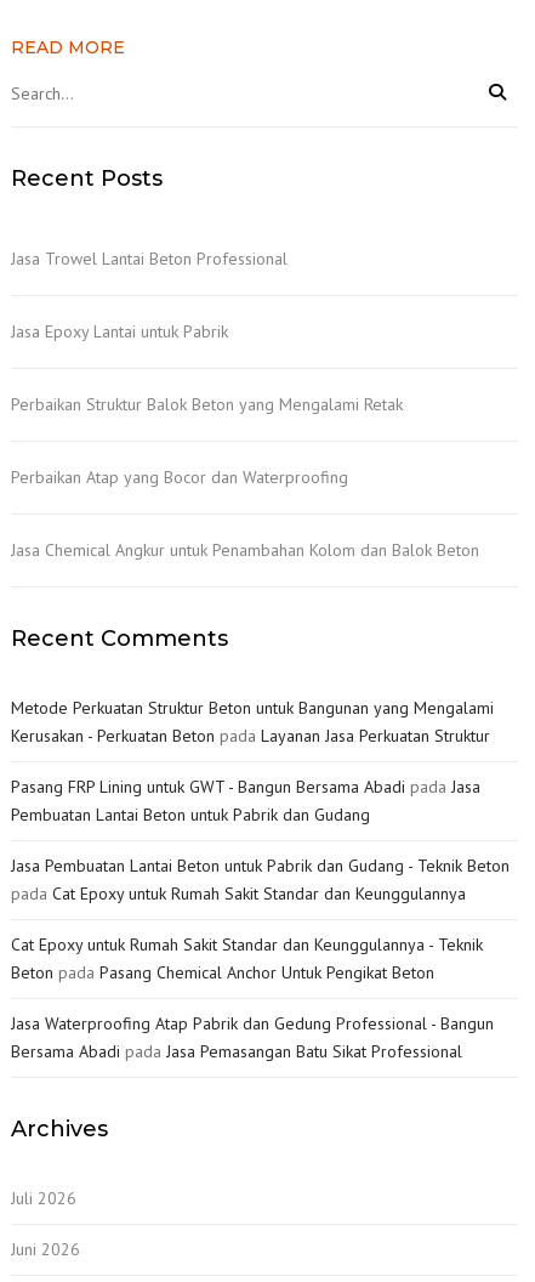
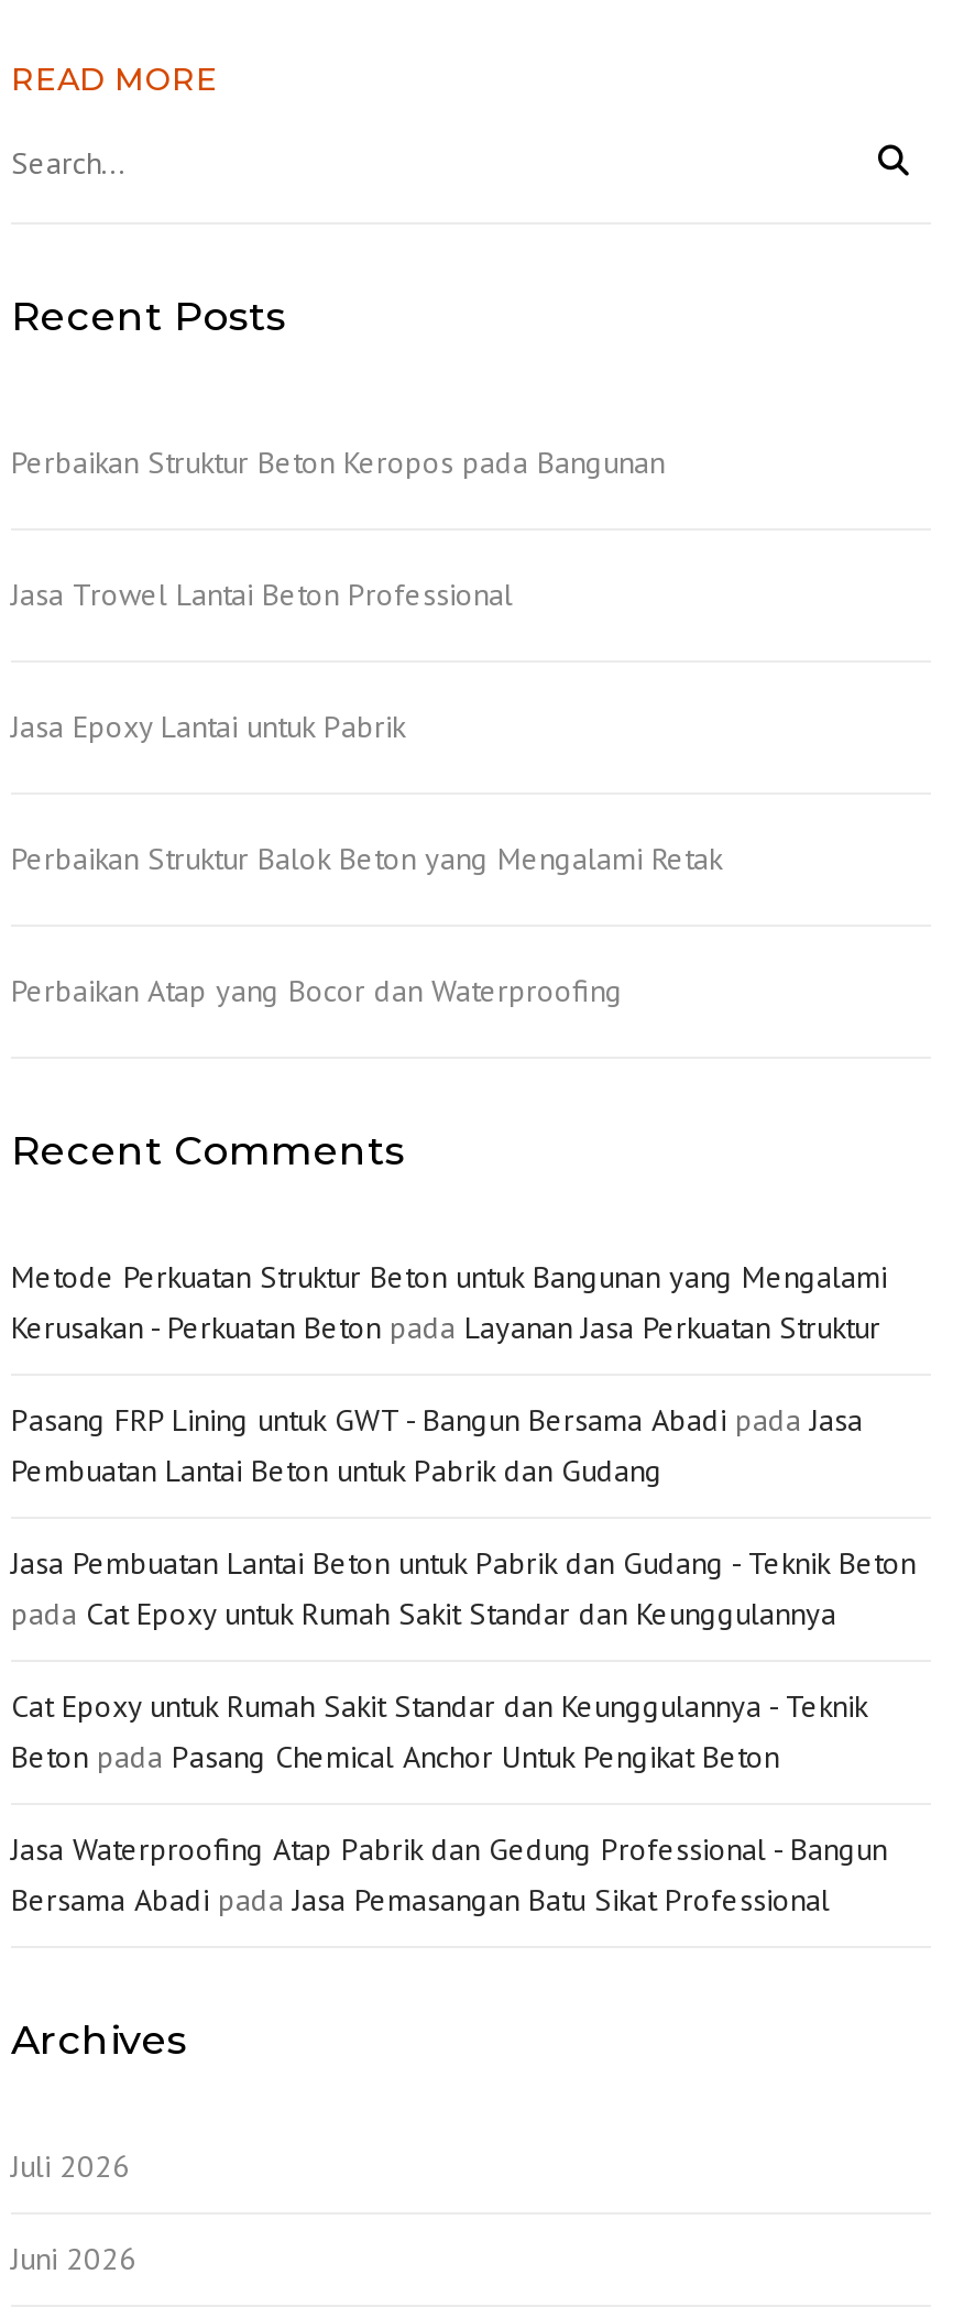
+ Perbaikan Struktur Beton Keropos pada Bangunan

moved down: Jasa Trowel Lantai Beton Professional | Jasa Epoxy Lantai untuk Pabrik | Perbaikan Struktur Balok Beton yang Mengalami Retak | Perbaikan Atap yang Bocor dan Waterproofing

- Jasa Chemical Angkur untuk Penambahan Kolom dan Balok Beton
